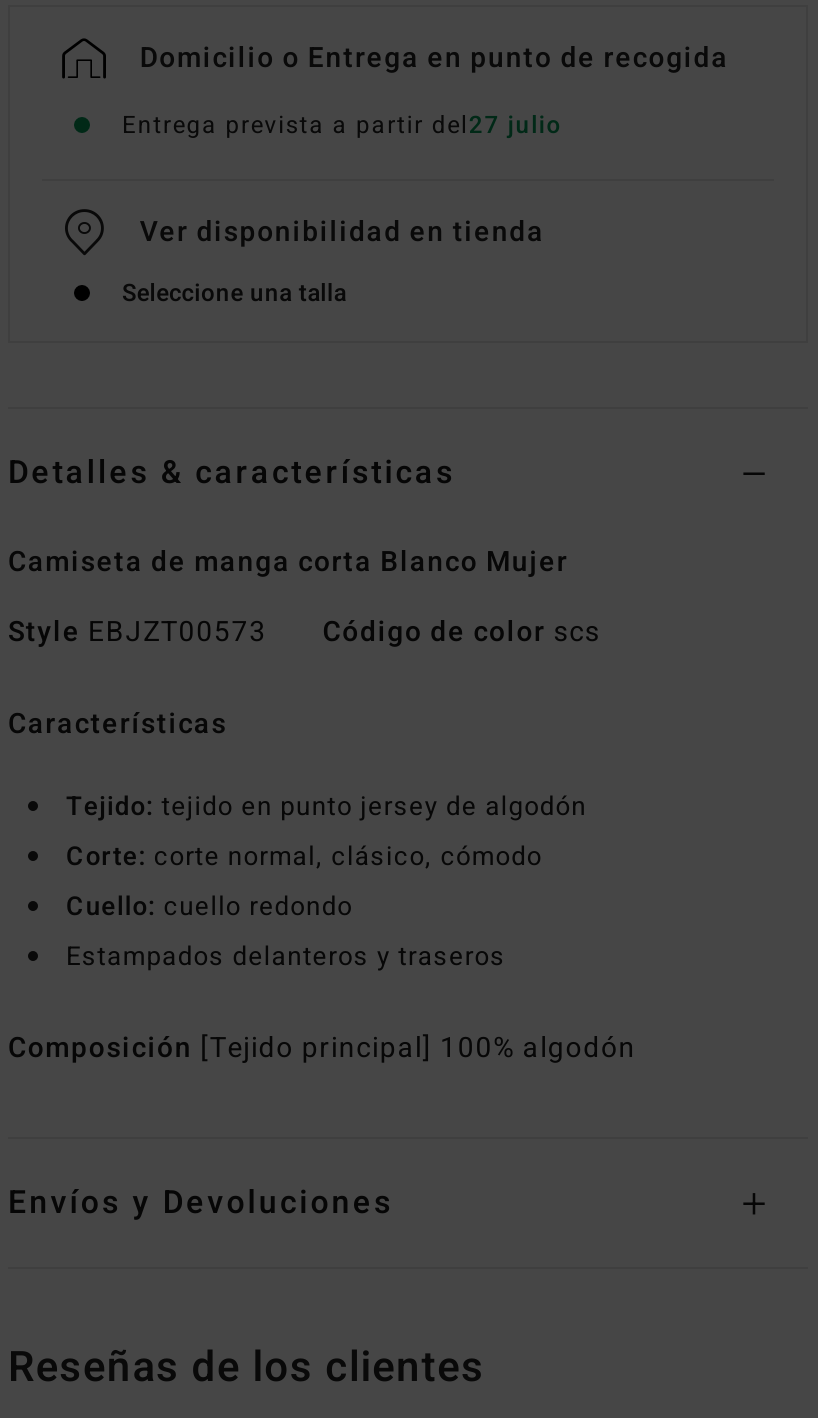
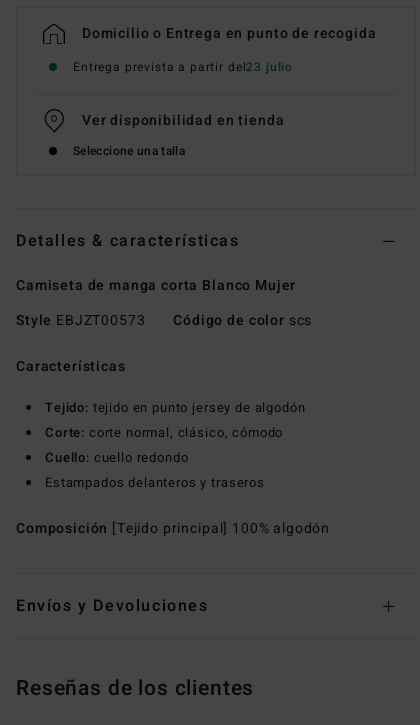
- Entrega prevista a partir del27 julio
+ Entrega prevista a partir del23 julio
